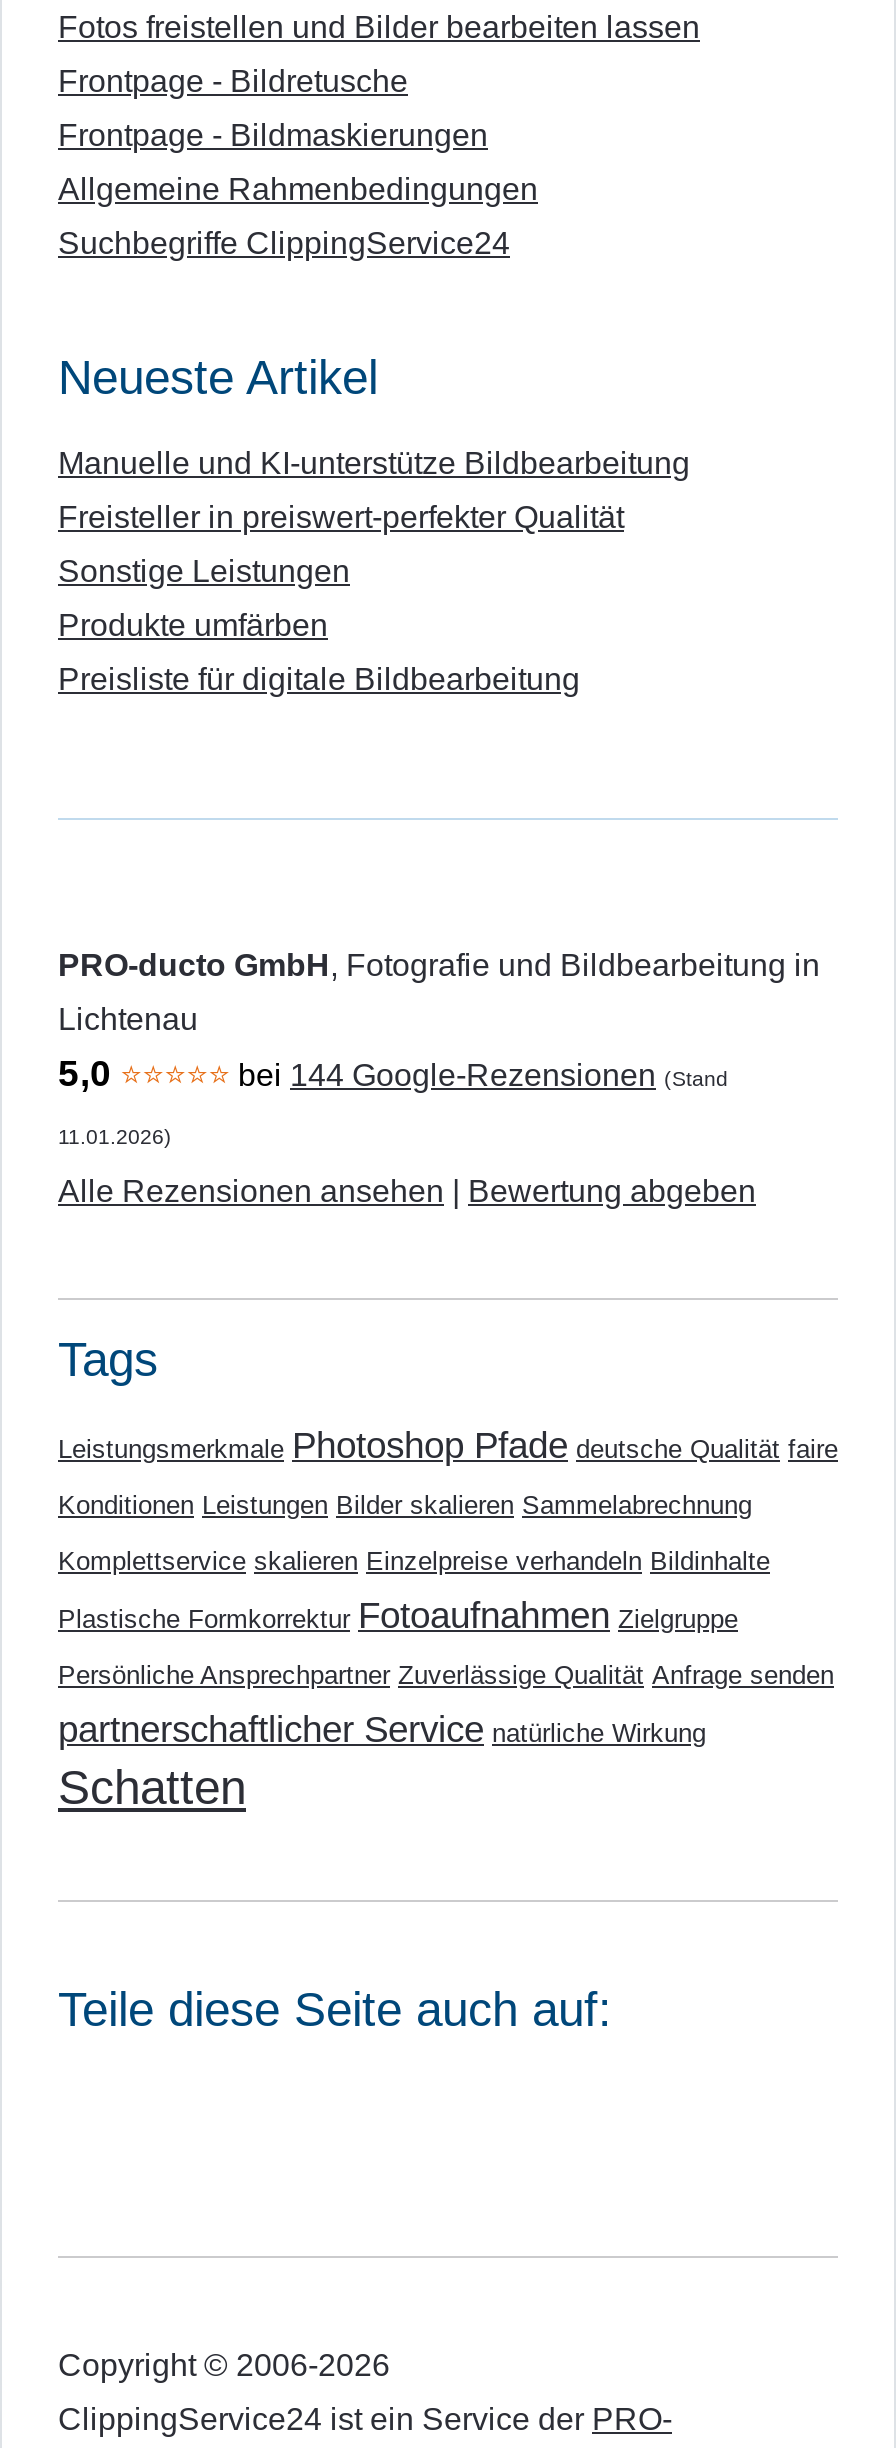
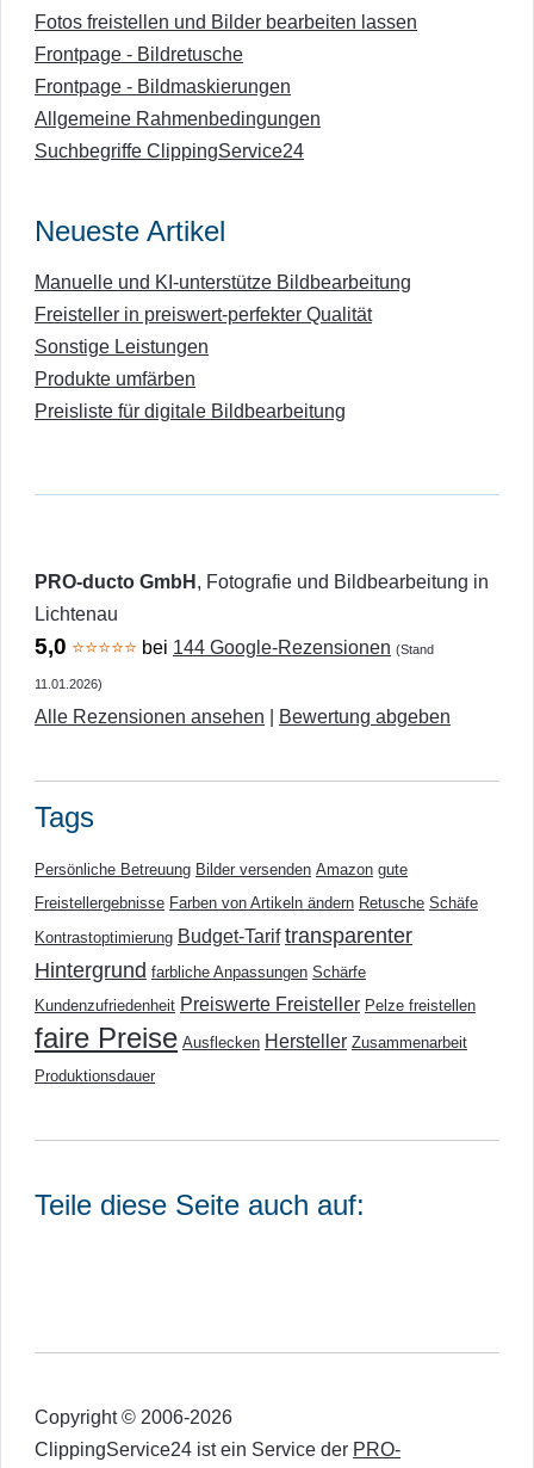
- Leistungsmerkmale Photoshop Pfade deutsche Qualität faire
- Konditionen Leistungen Bilder skalieren Sammelabrechnung
- Komplettservice skalieren Einzelpreise verhandeln Bildinhalte
- Plastische Formkorrektur Fotoaufnahmen Zielgruppe
- Persönliche Ansprechpartner Zuverlässige Qualität Anfrage senden
- partnerschaftlicher Service natürliche Wirkung
- Schatten
+ Persönliche Betreuung Bilder versenden Amazon gute
+ Freistellergebnisse Farben von Artikeln ändern Retusche Schäfe
+ Kontrastoptimierung Budget-Tarif transparenter
+ Hintergrund farbliche Anpassungen Schärfe
+ Kundenzufriedenheit Preiswerte Freisteller Pelze freistellen
+ faire Preise Ausflecken Hersteller Zusammenarbeit
+ Produktionsdauer
